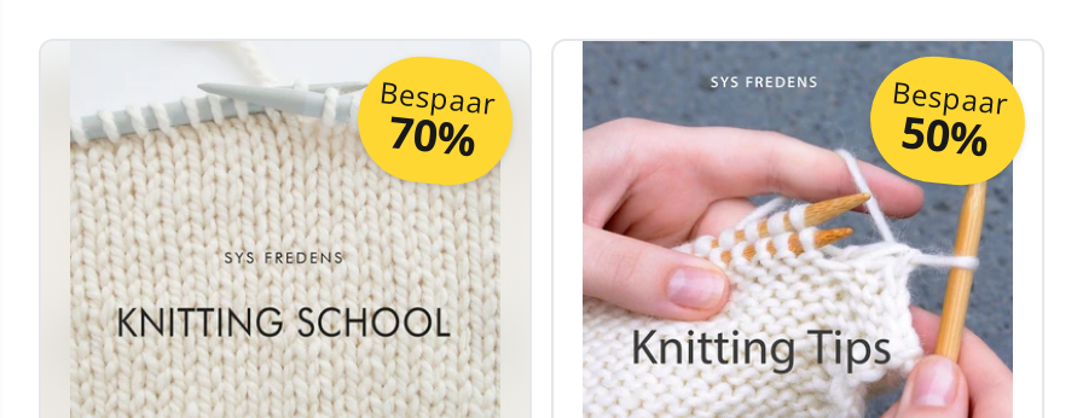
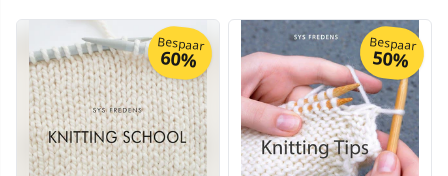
- 70%
+ 60%
